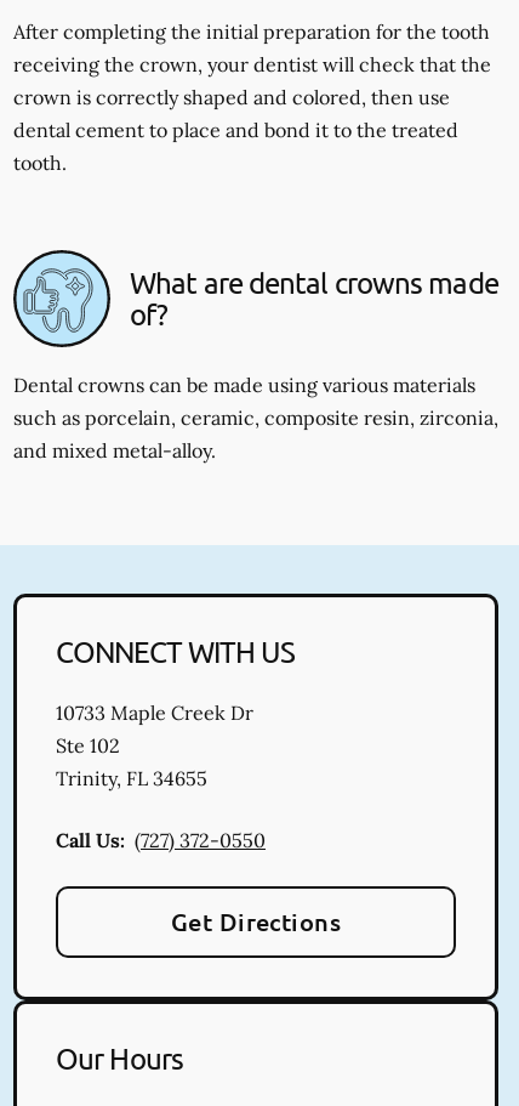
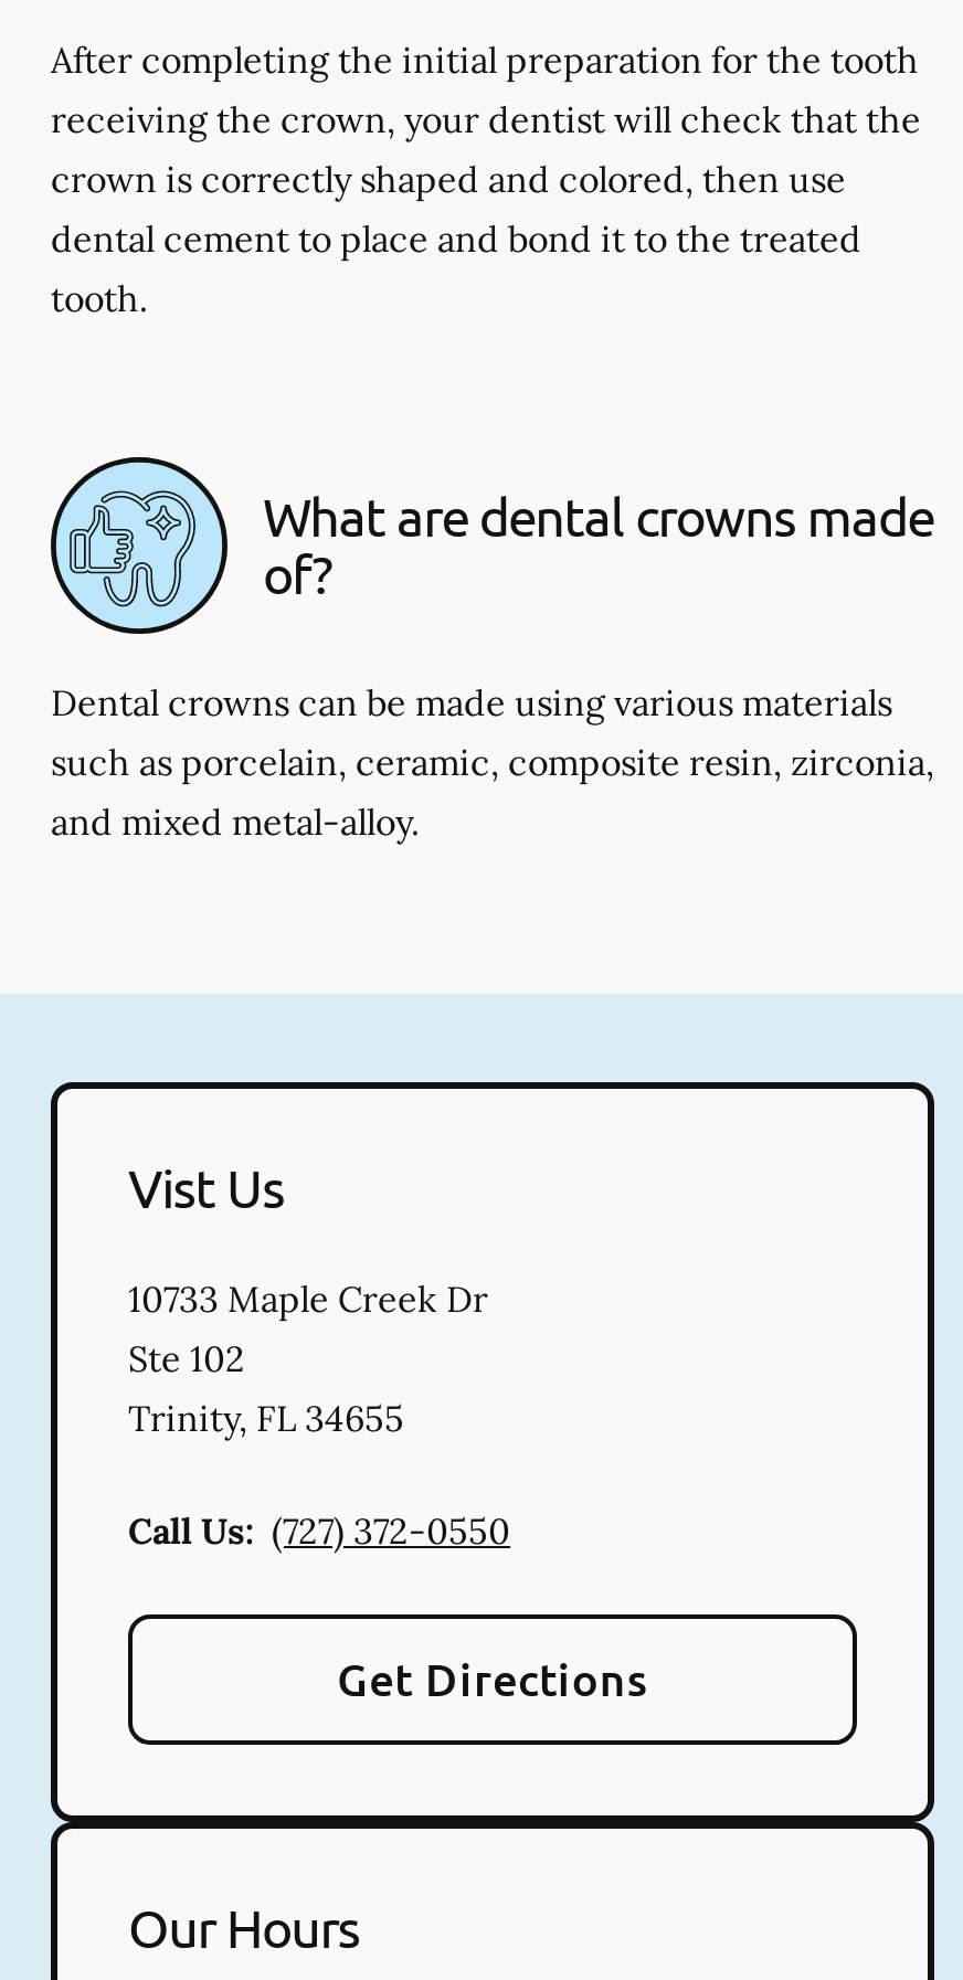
- CONNECT WITH US
+ Vist Us
